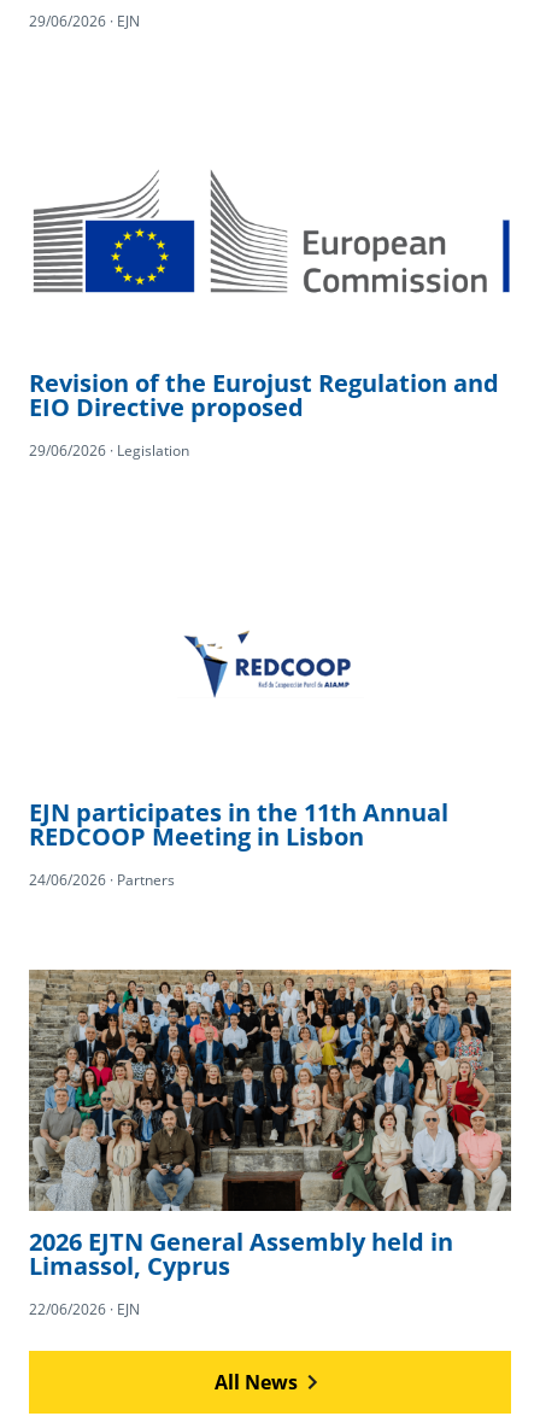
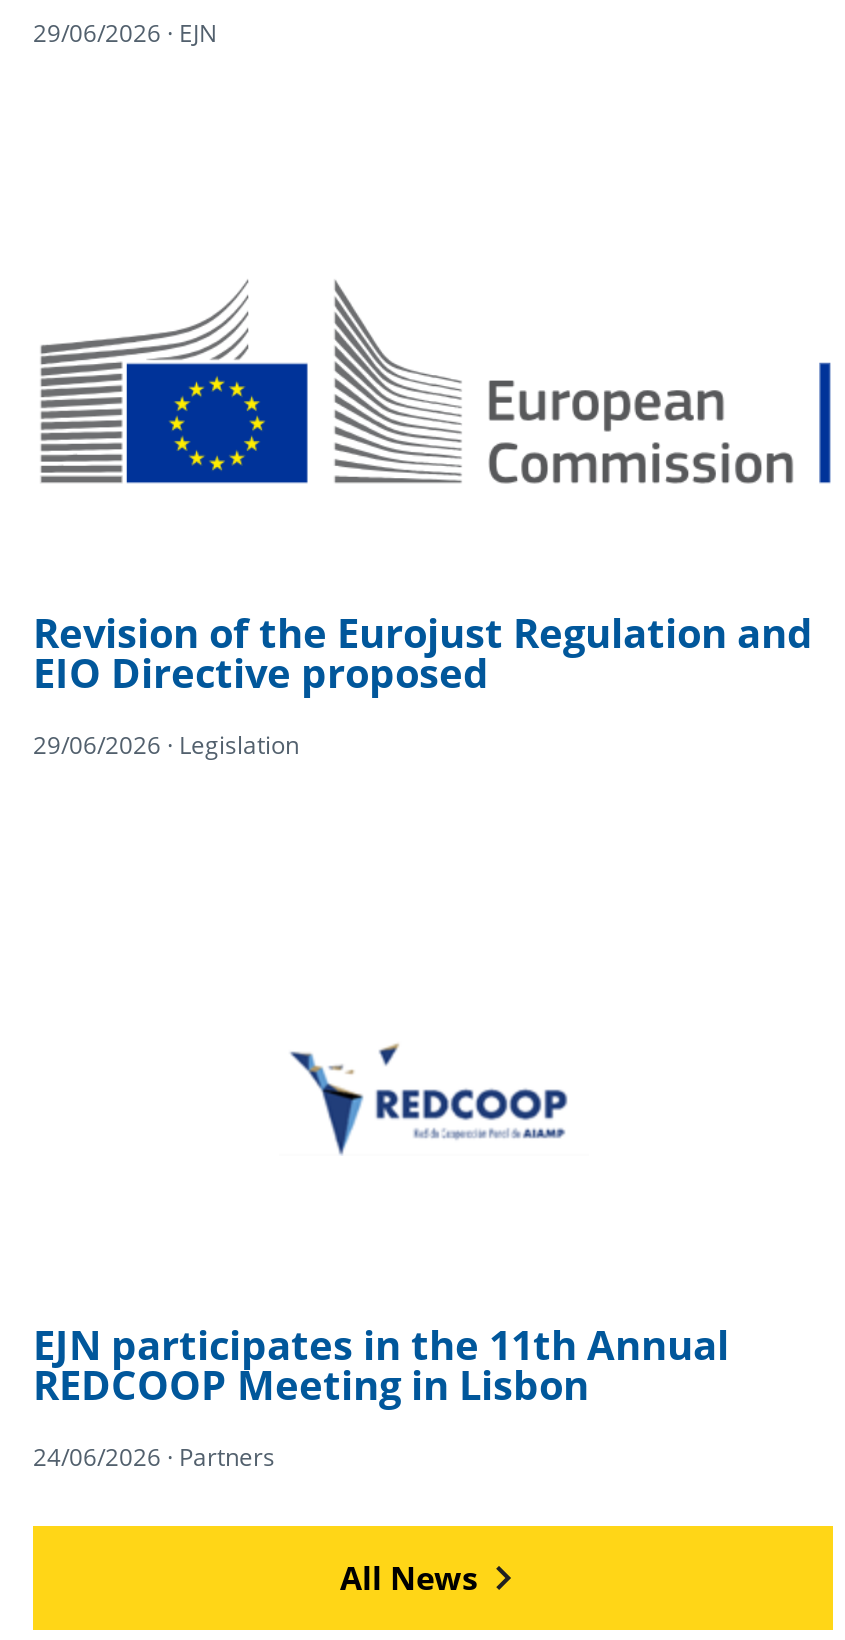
- [image]
- 2026 EJTN General Assembly held in
- Limassol, Cyprus
- 22/06/2026 · EJN
